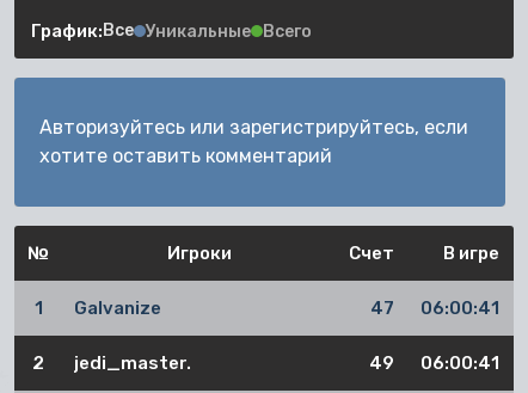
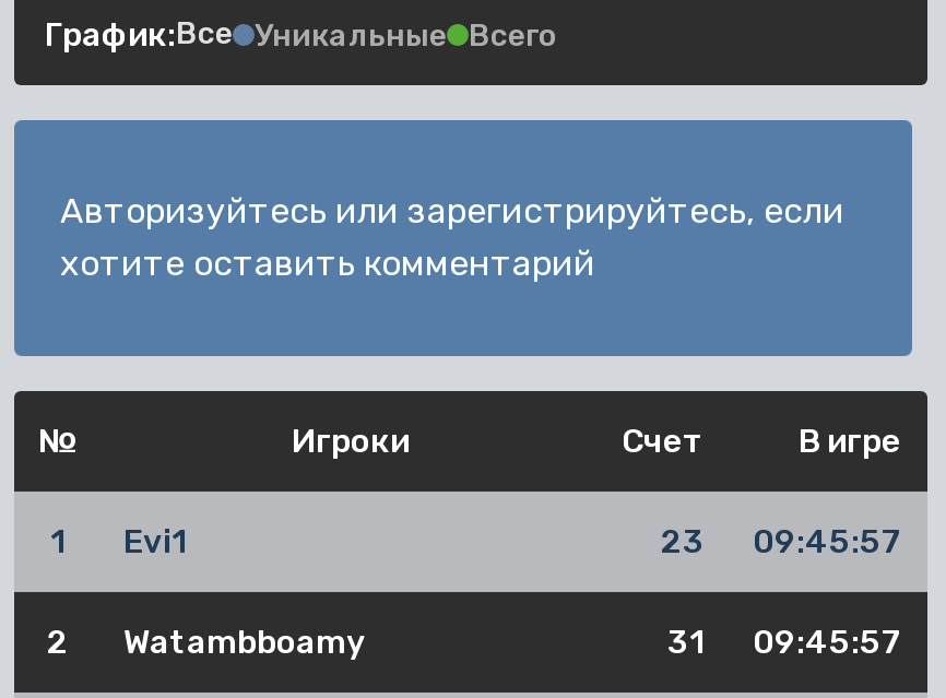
- Galvanize
- 47
- 06:00:41
+ Evi1
+ 23
+ 09:45:57

- jedi_master.
- 49
- 06:00:41
+ Watambboamy
+ 31
+ 09:45:57
